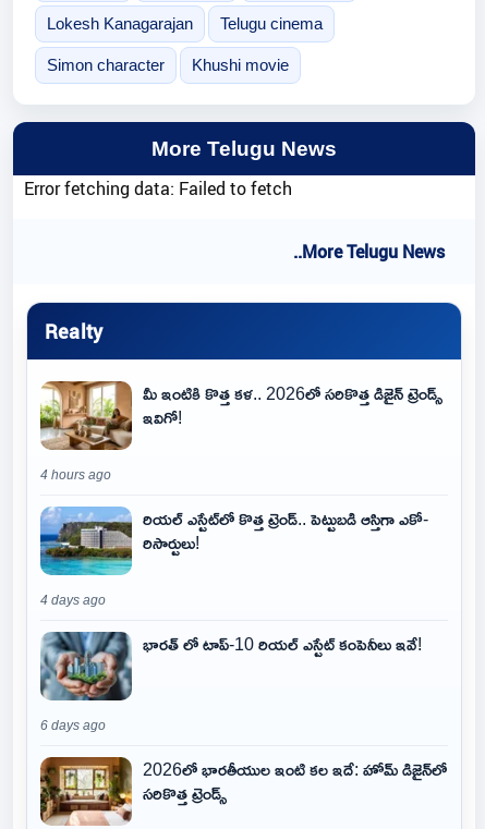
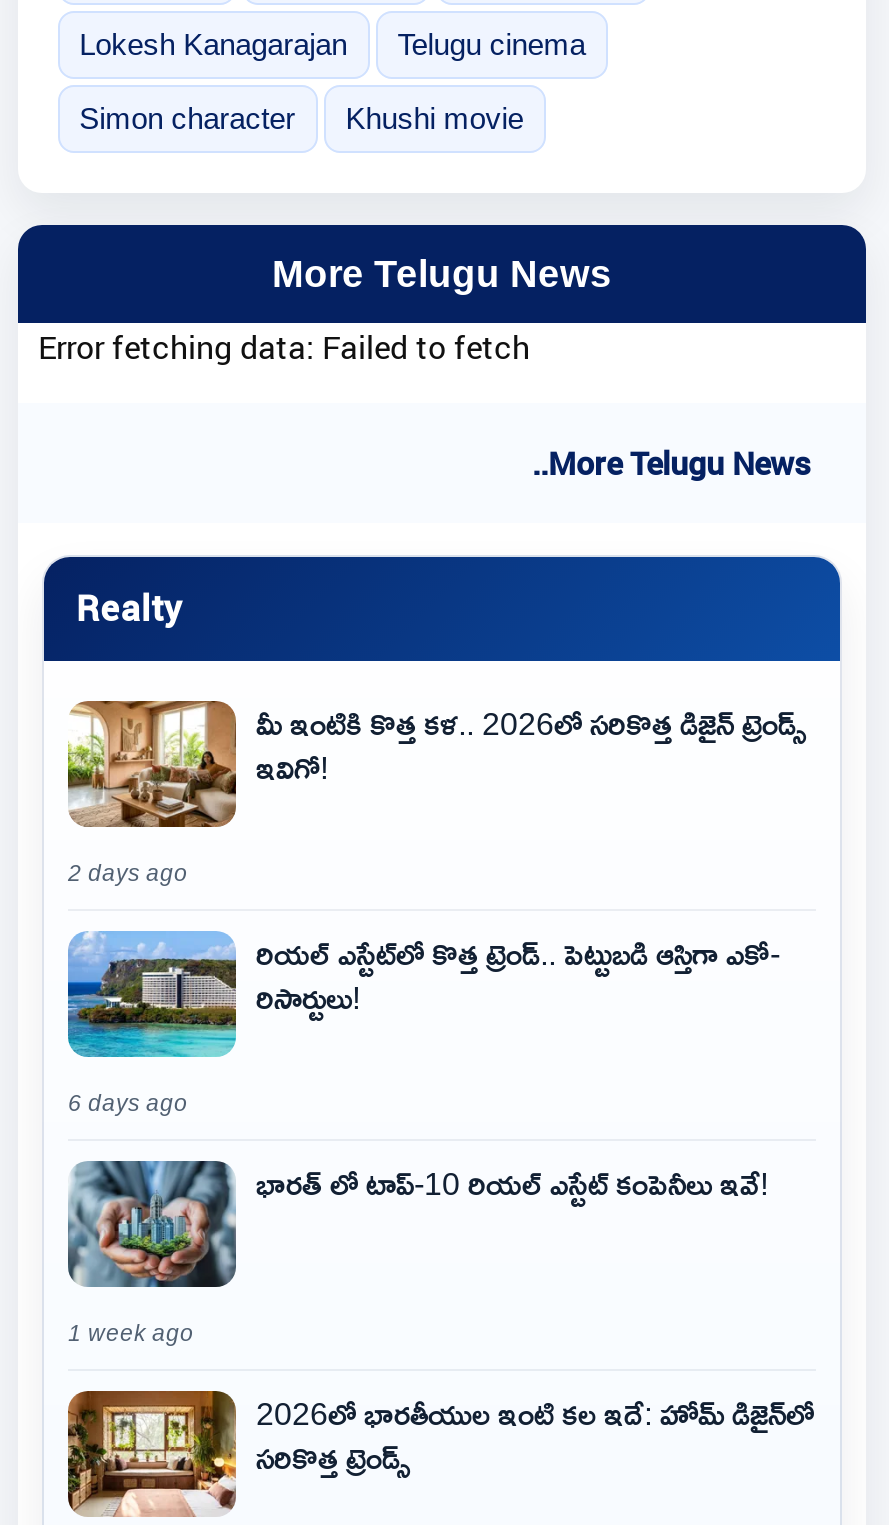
- 4 hours ago
+ 2 days ago

- 4 days ago
+ 6 days ago

- 6 days ago
+ 1 week ago
